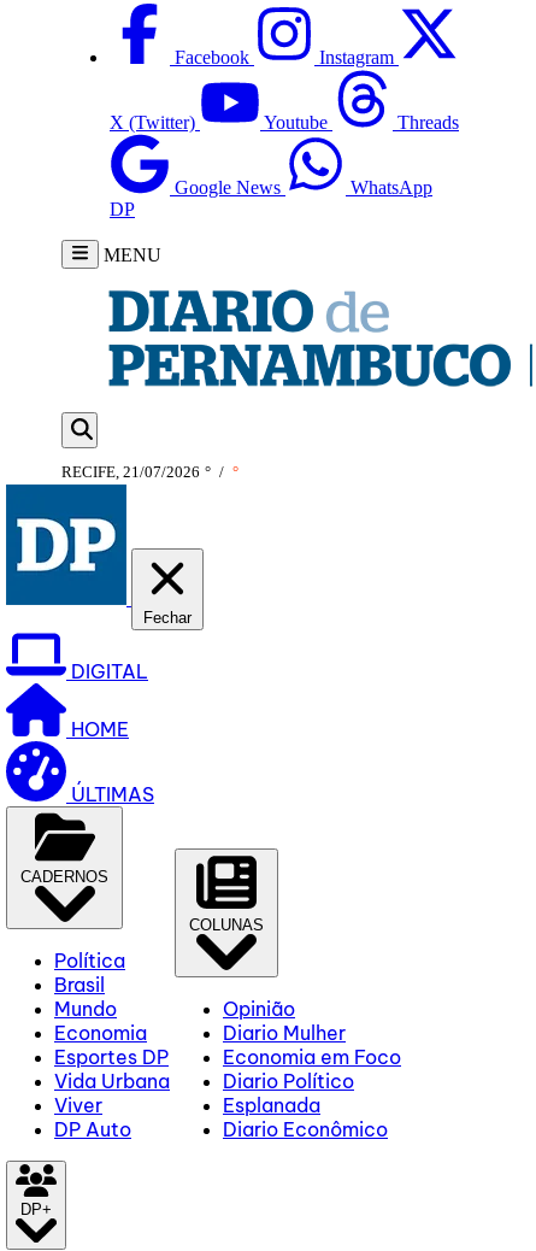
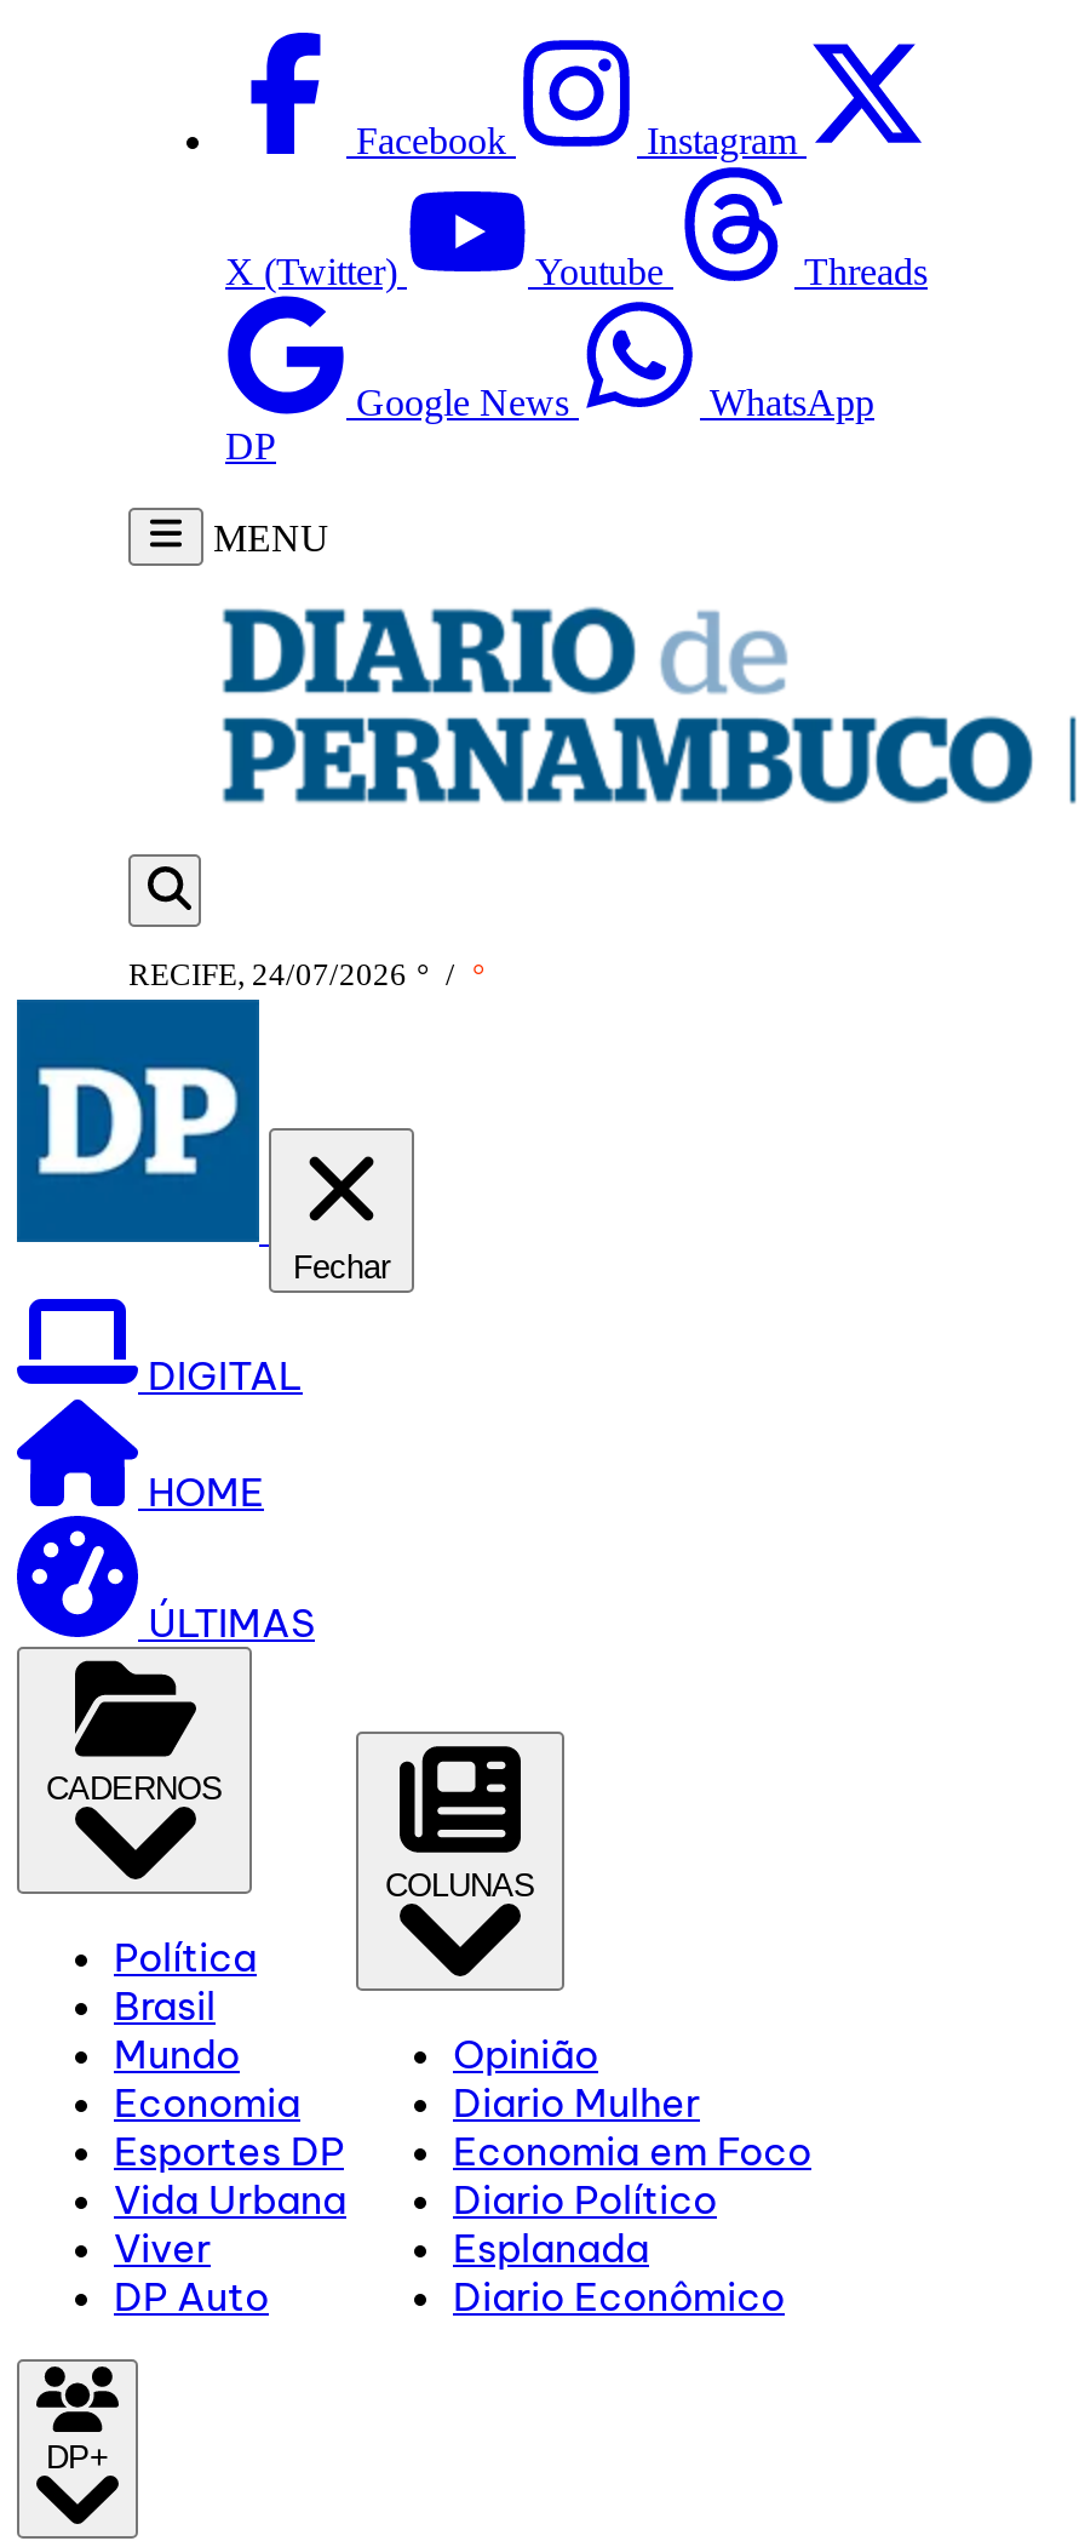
- RECIFE, 21/07/2026 ° / °
+ RECIFE, 24/07/2026 ° / °
